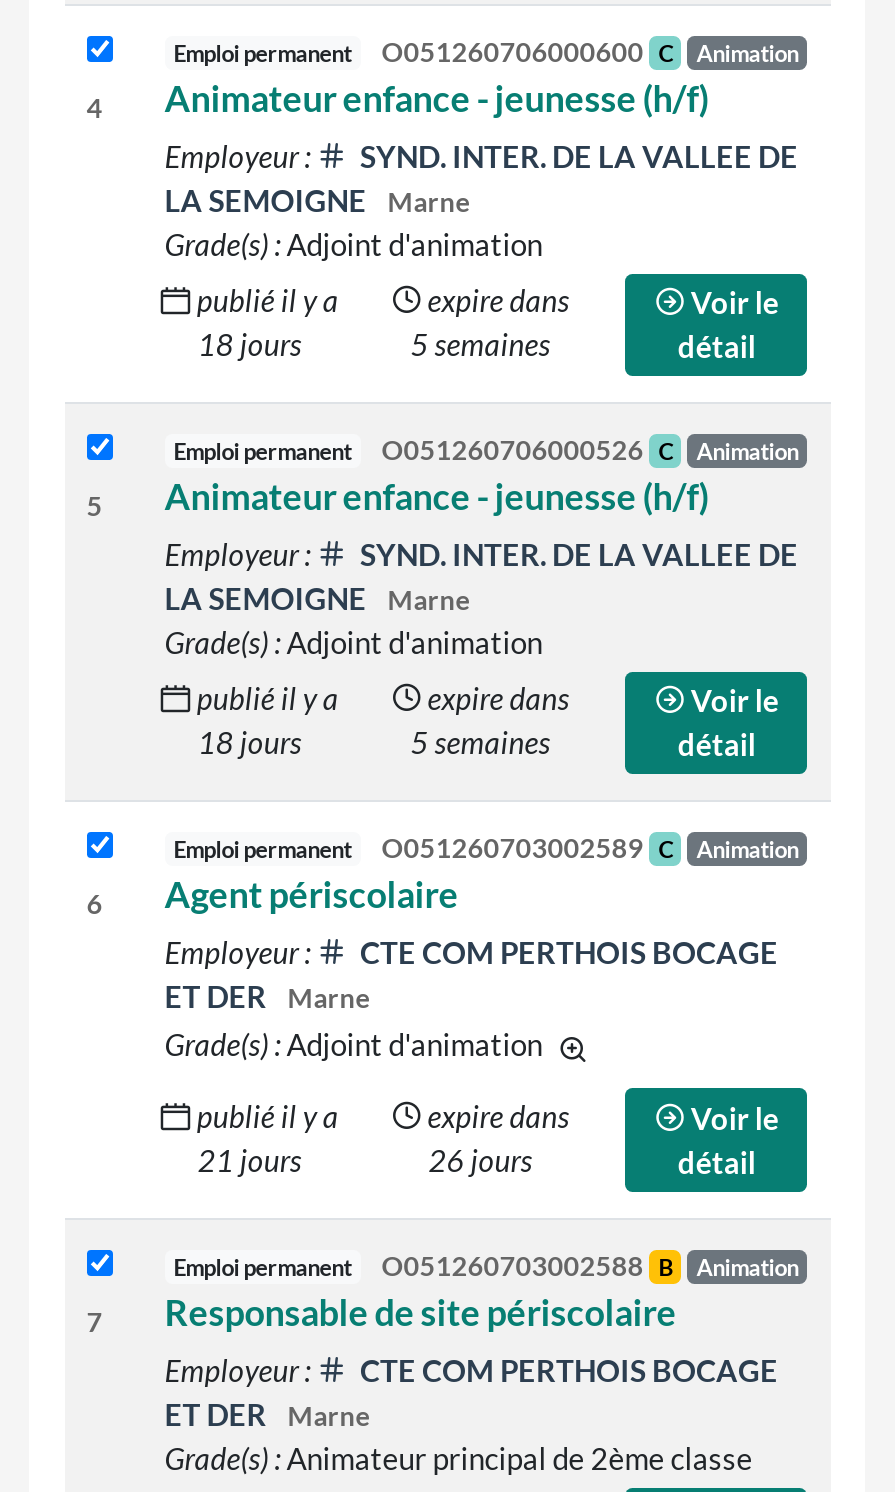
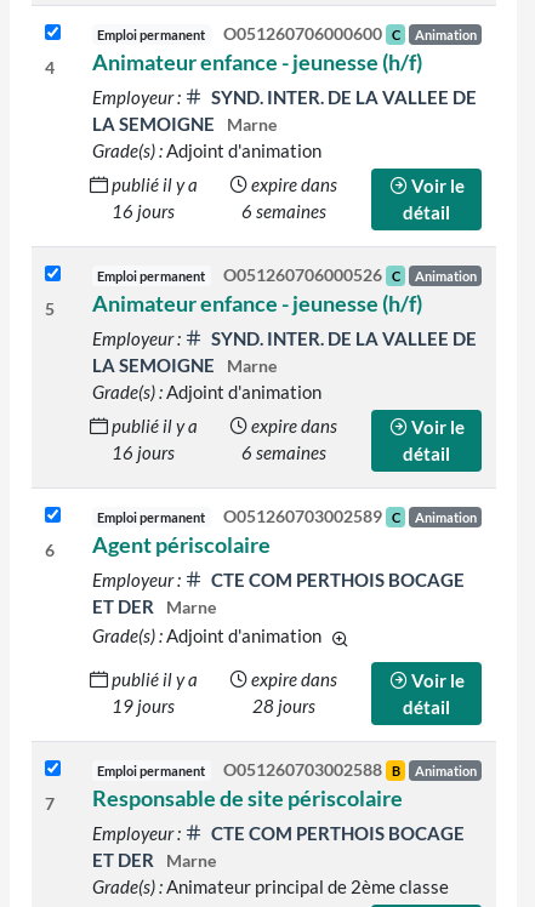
- 18 jours
+ 16 jours

- 5 semaines
+ 6 semaines

- 18 jours
+ 16 jours

- 5 semaines
+ 6 semaines

- 21 jours
+ 19 jours

- 26 jours
+ 28 jours
